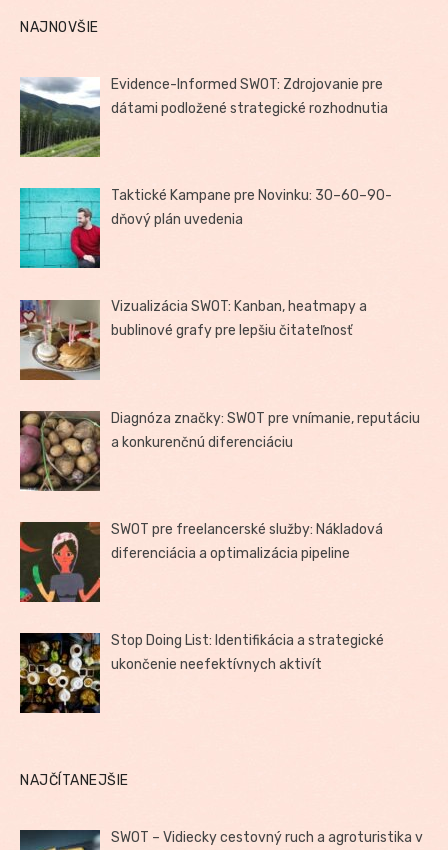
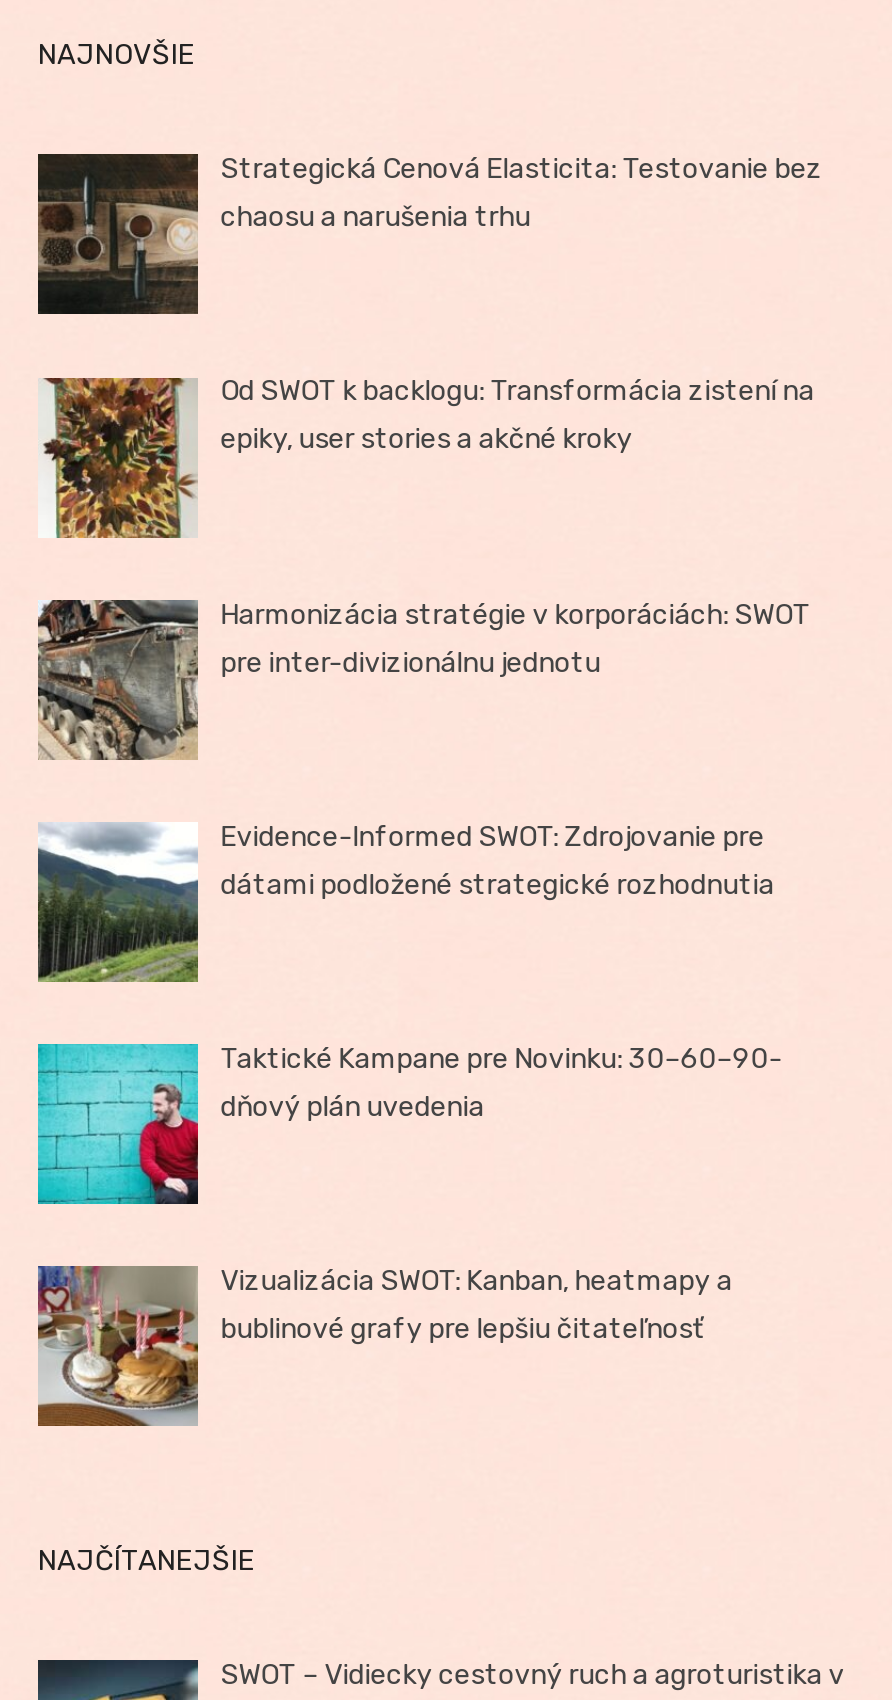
+ [image]
+ Strategická Cenová Elasticita: Testovanie bez
+ chaosu a narušenia trhu

+ [image]
+ Harmonizácia stratégie v korporáciách: SWOT
+ pre inter-divizionálnu jednotu

+ [image]
+ Od SWOT k backlogu: Transformácia zistení na
+ epiky, user stories a akčné kroky

moved down: [image] | Evidence-Informed SWOT: Zdrojovanie pre | dátami podložené strategické rozhodnutia | Taktické Kampane pre Novinku: 30–60–90- | dňový plán uvedenia | Vizualizácia SWOT: Kanban, heatmapy a | bublinové grafy pre lepšiu čitateľnosť

- [image]
- Diagnóza značky: SWOT pre vnímanie, reputáciu
- a konkurenčnú diferenciáciu

- [image]
- SWOT pre freelancerské služby: Nákladová
- diferenciácia a optimalizácia pipeline

- [image]
- Stop Doing List: Identifikácia a strategické
- ukončenie neefektívnych aktivít
